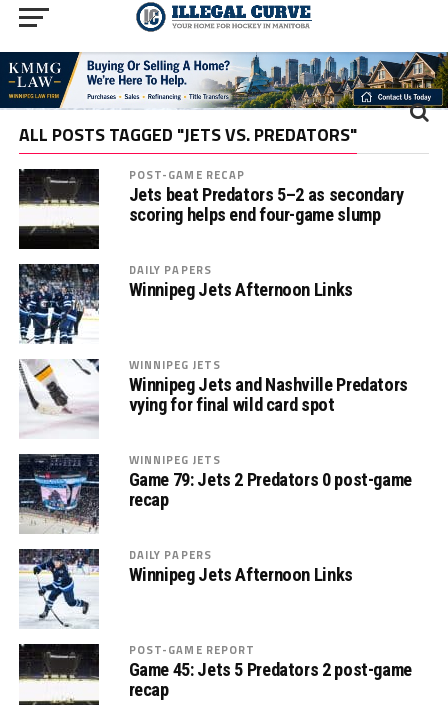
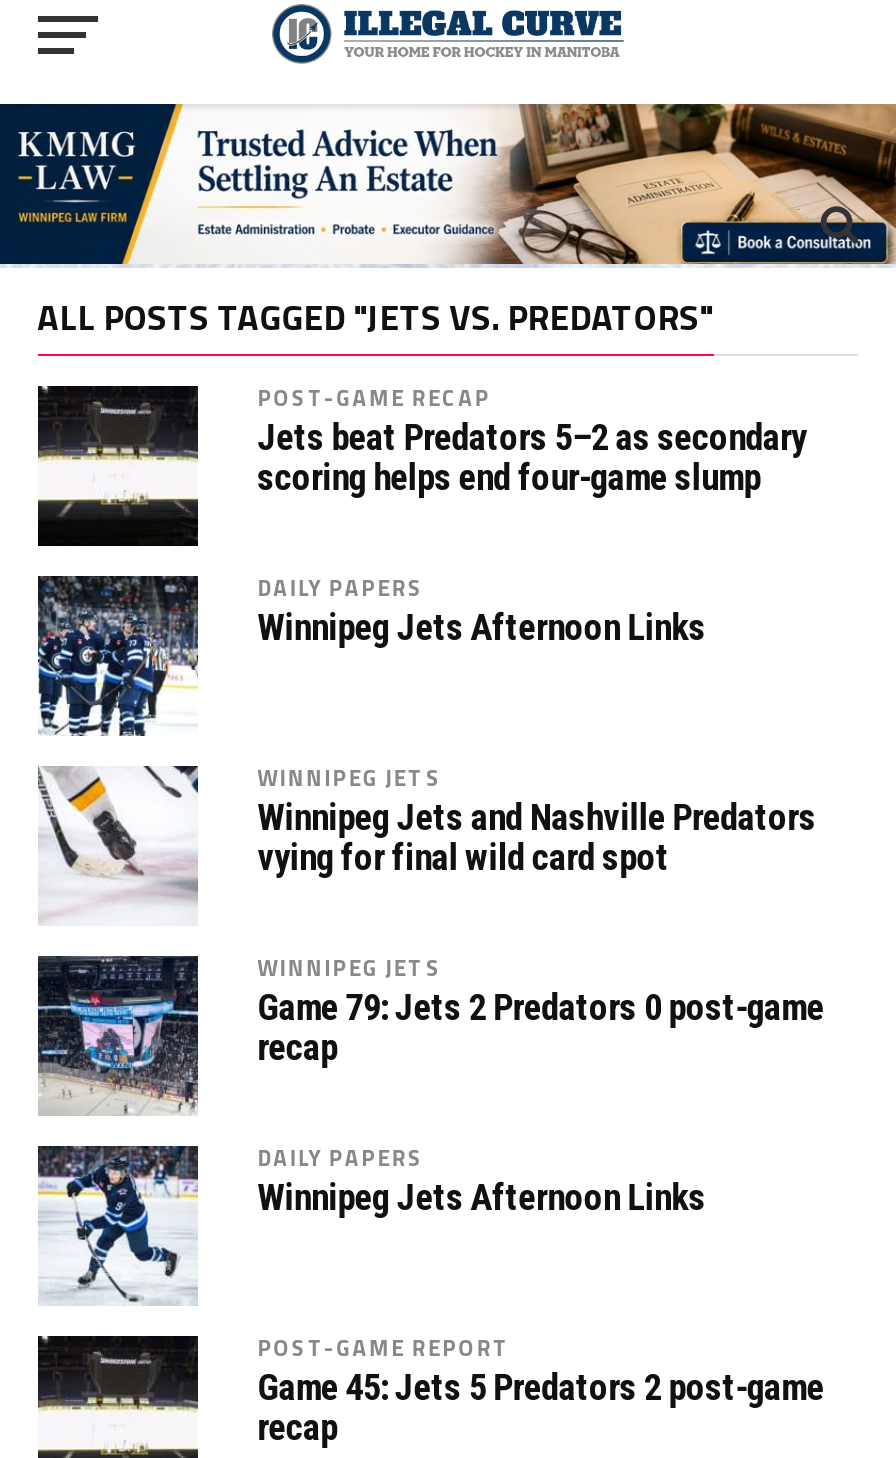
- [image]
+ [image]
